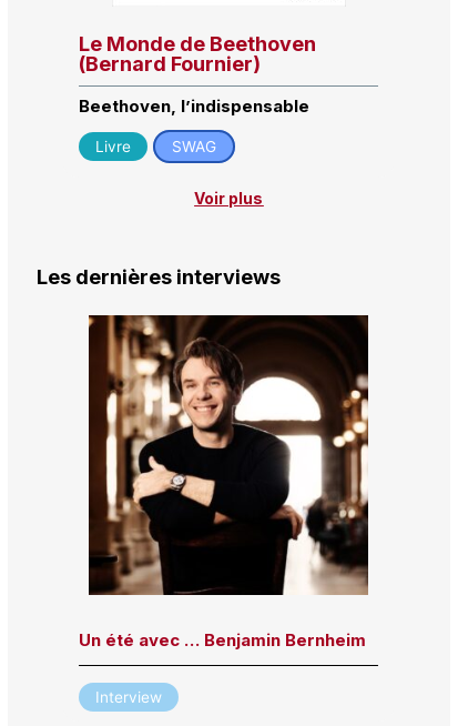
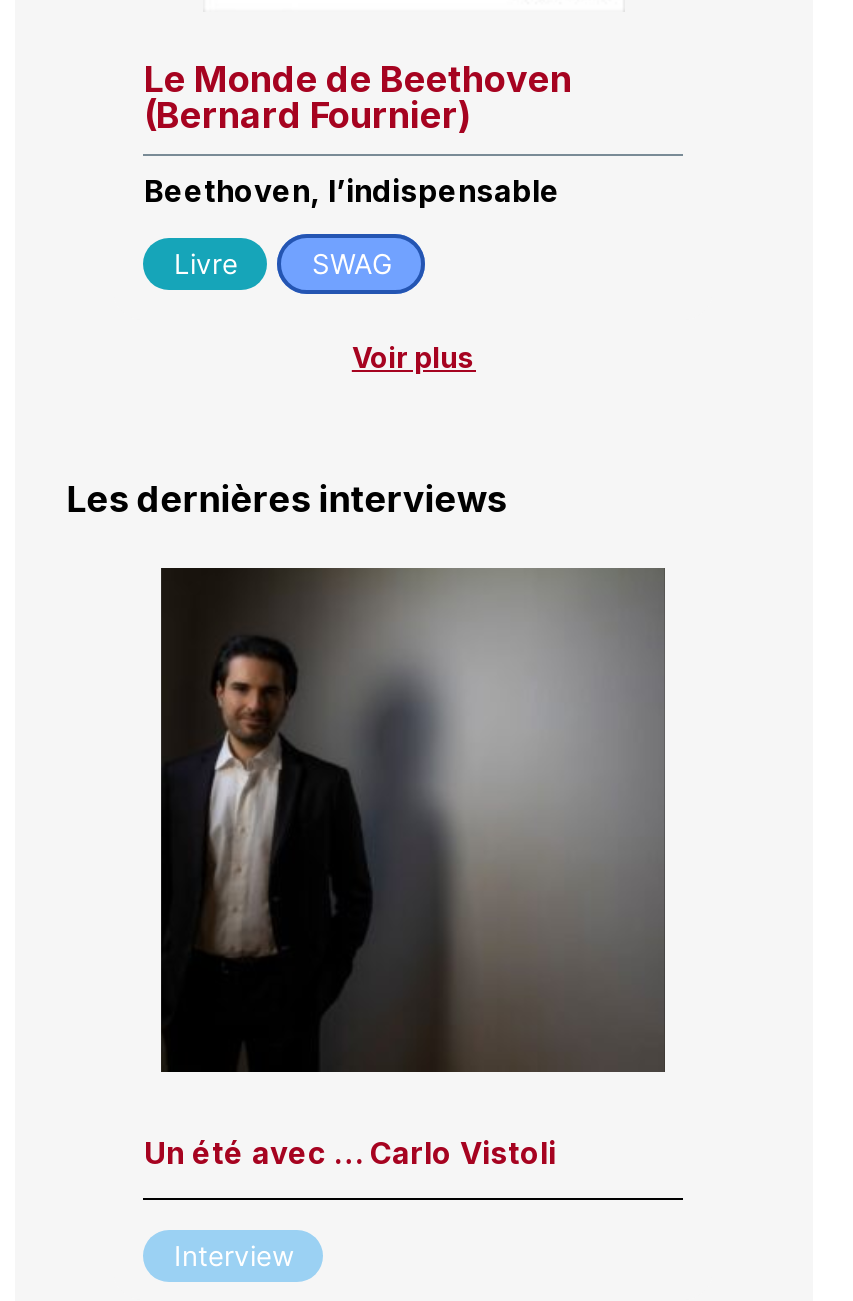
- [image]
- Un été avec … Benjamin Bernheim
+ [image]
+ Un été avec … Carlo Vistoli
